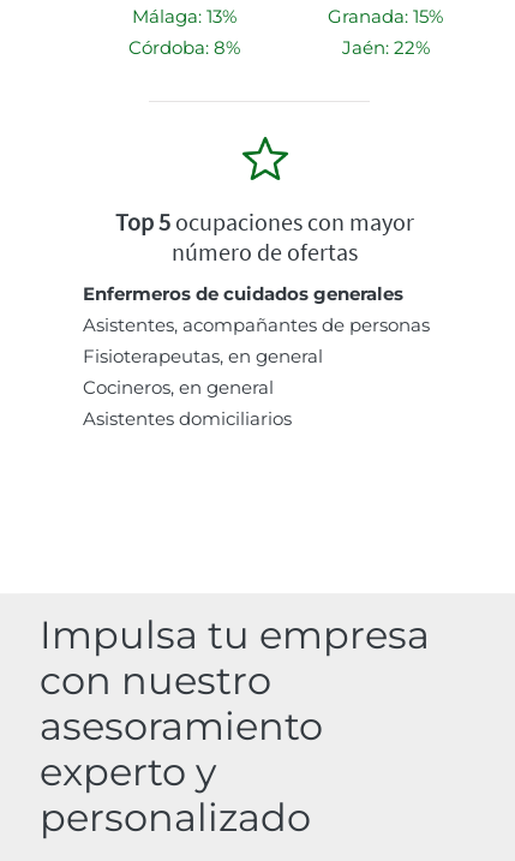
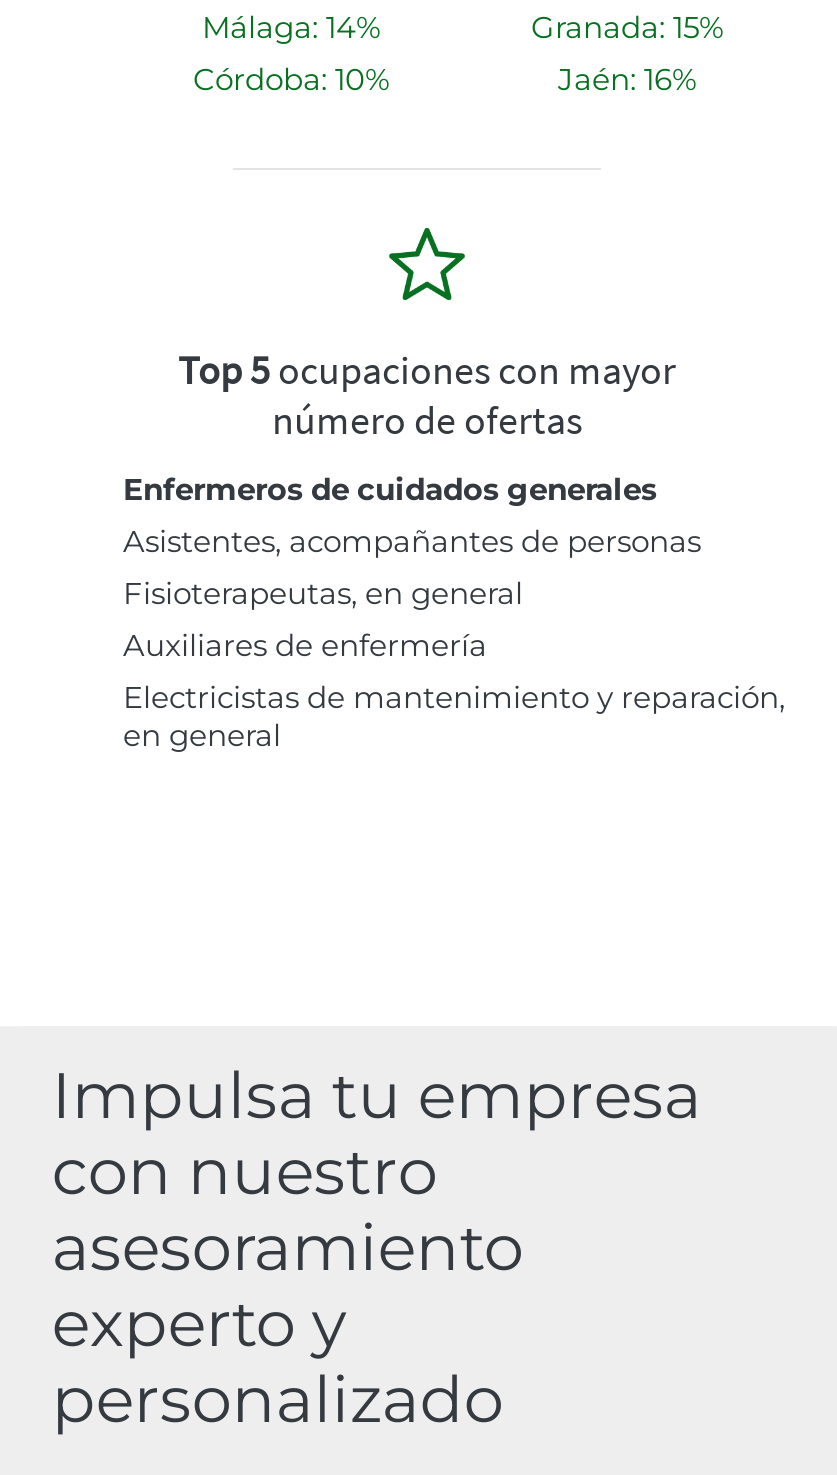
- Málaga: 13%
+ Málaga: 14%

- Córdoba: 8%
+ Córdoba: 10%

- Jaén: 22%
+ Jaén: 16%

- Cocineros, en general
- Asistentes domiciliarios
+ Auxiliares de enfermería
+ Electricistas de mantenimiento y reparación,
+ en general
